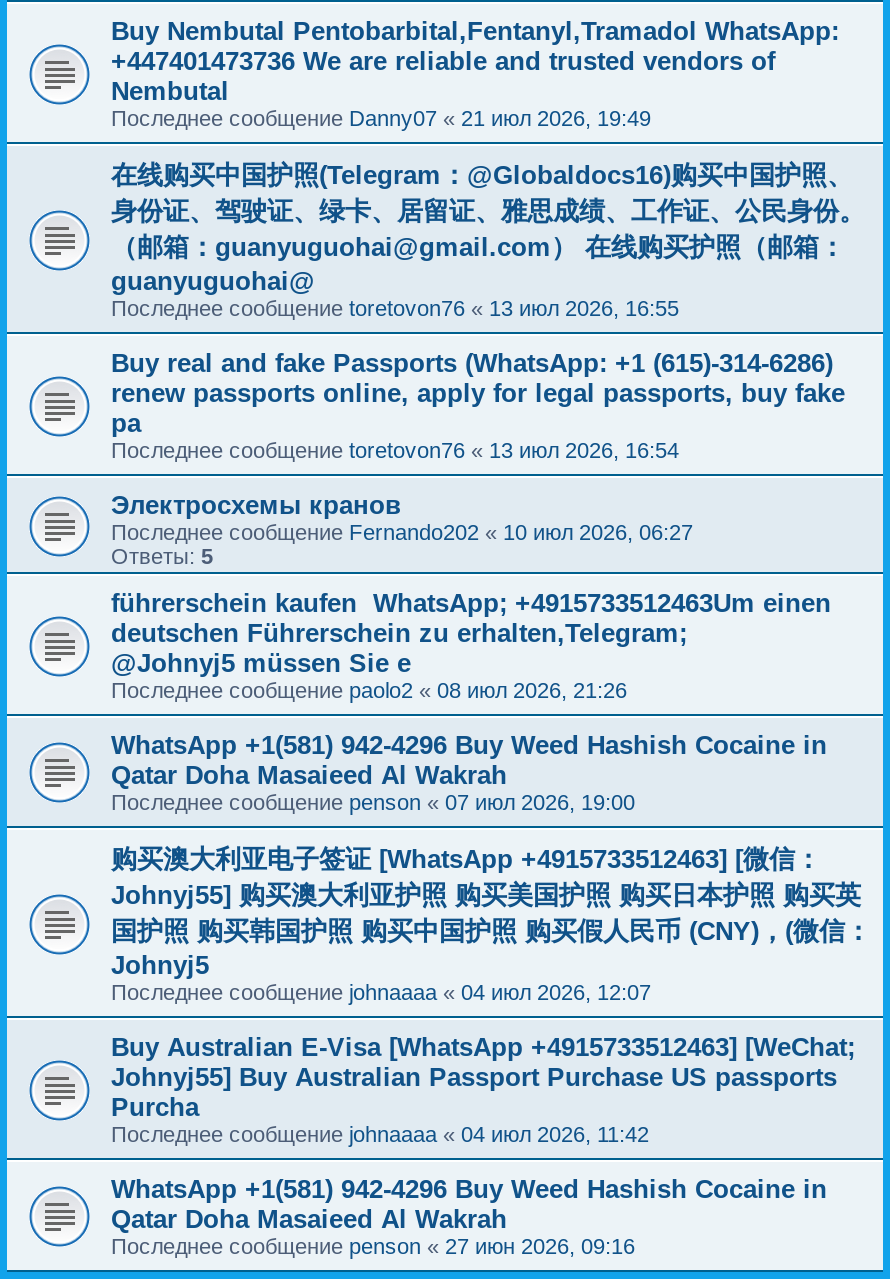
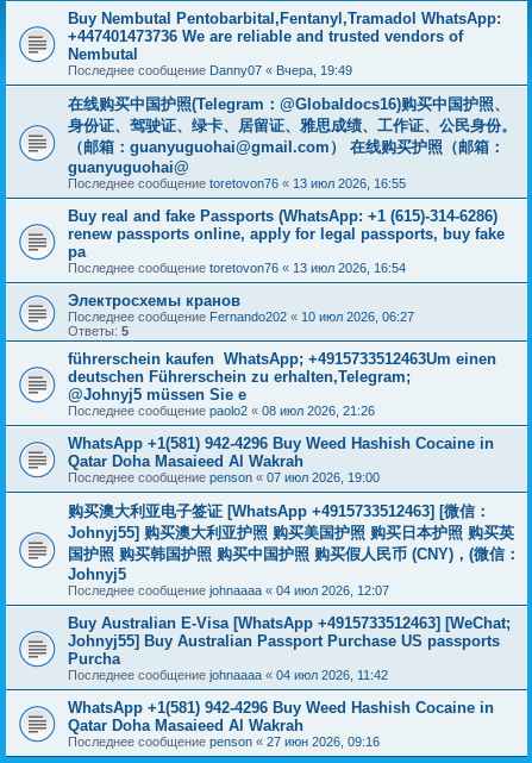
- Последнее сообщение Danny07 «21 июл 2026, 19:49
+ Последнее сообщение Danny07 «Вчера, 19:49
